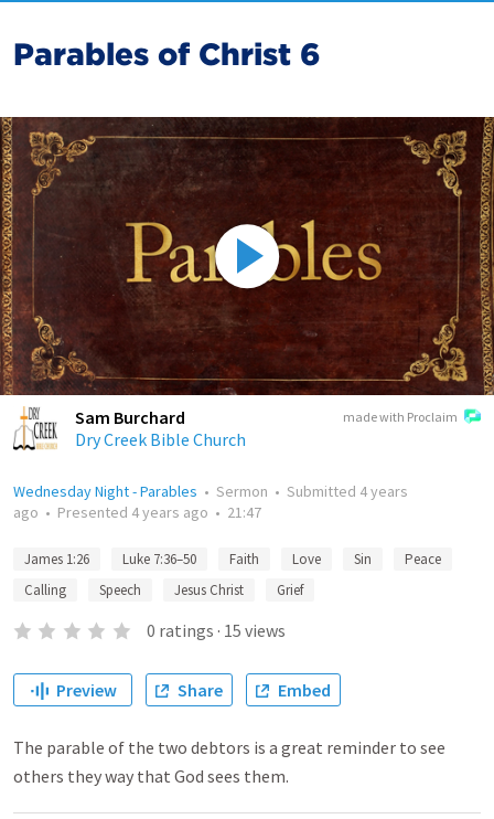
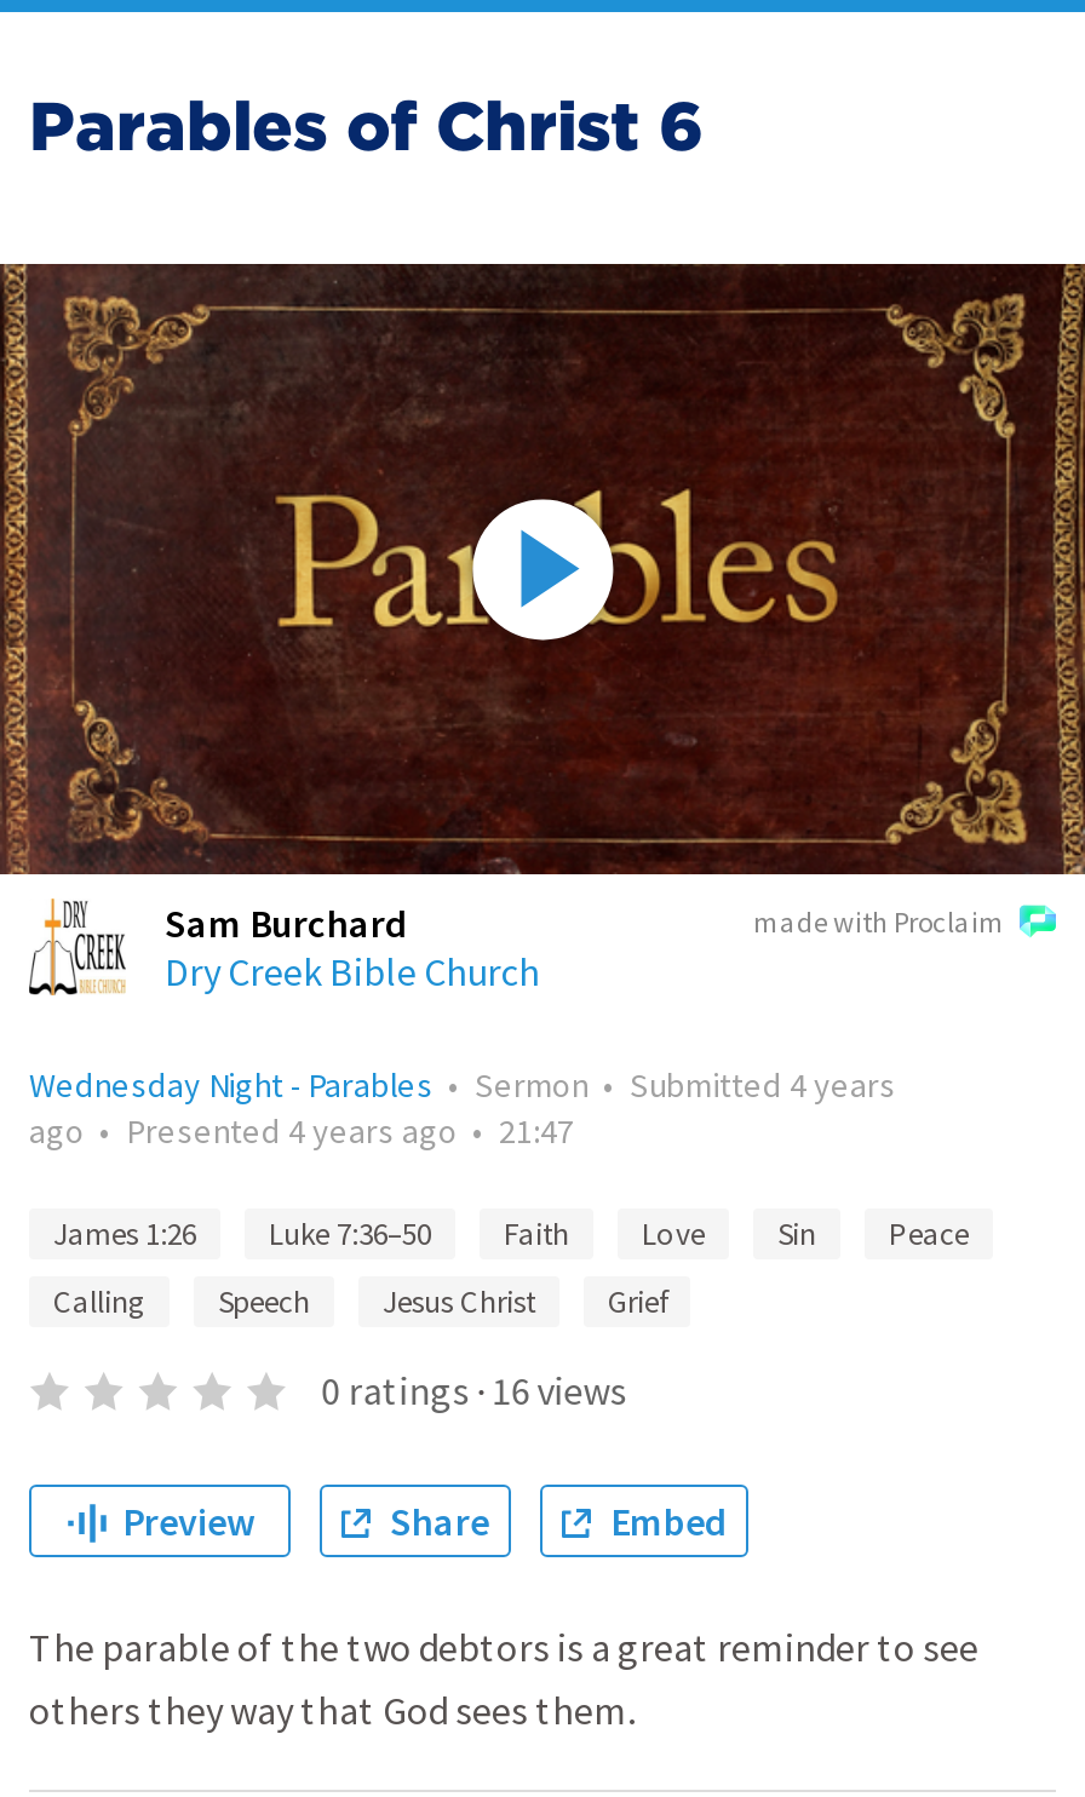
- 0 ratings · 15 views
+ 0 ratings · 16 views
